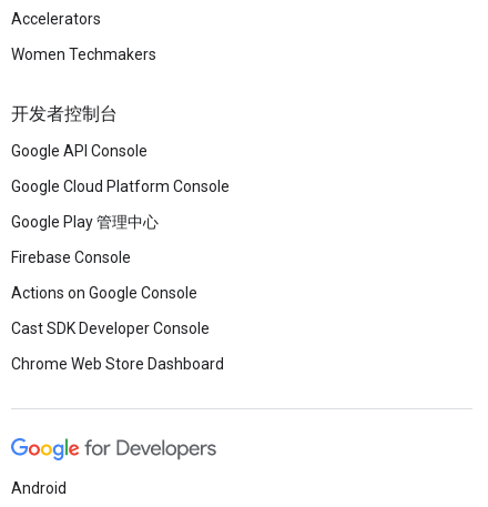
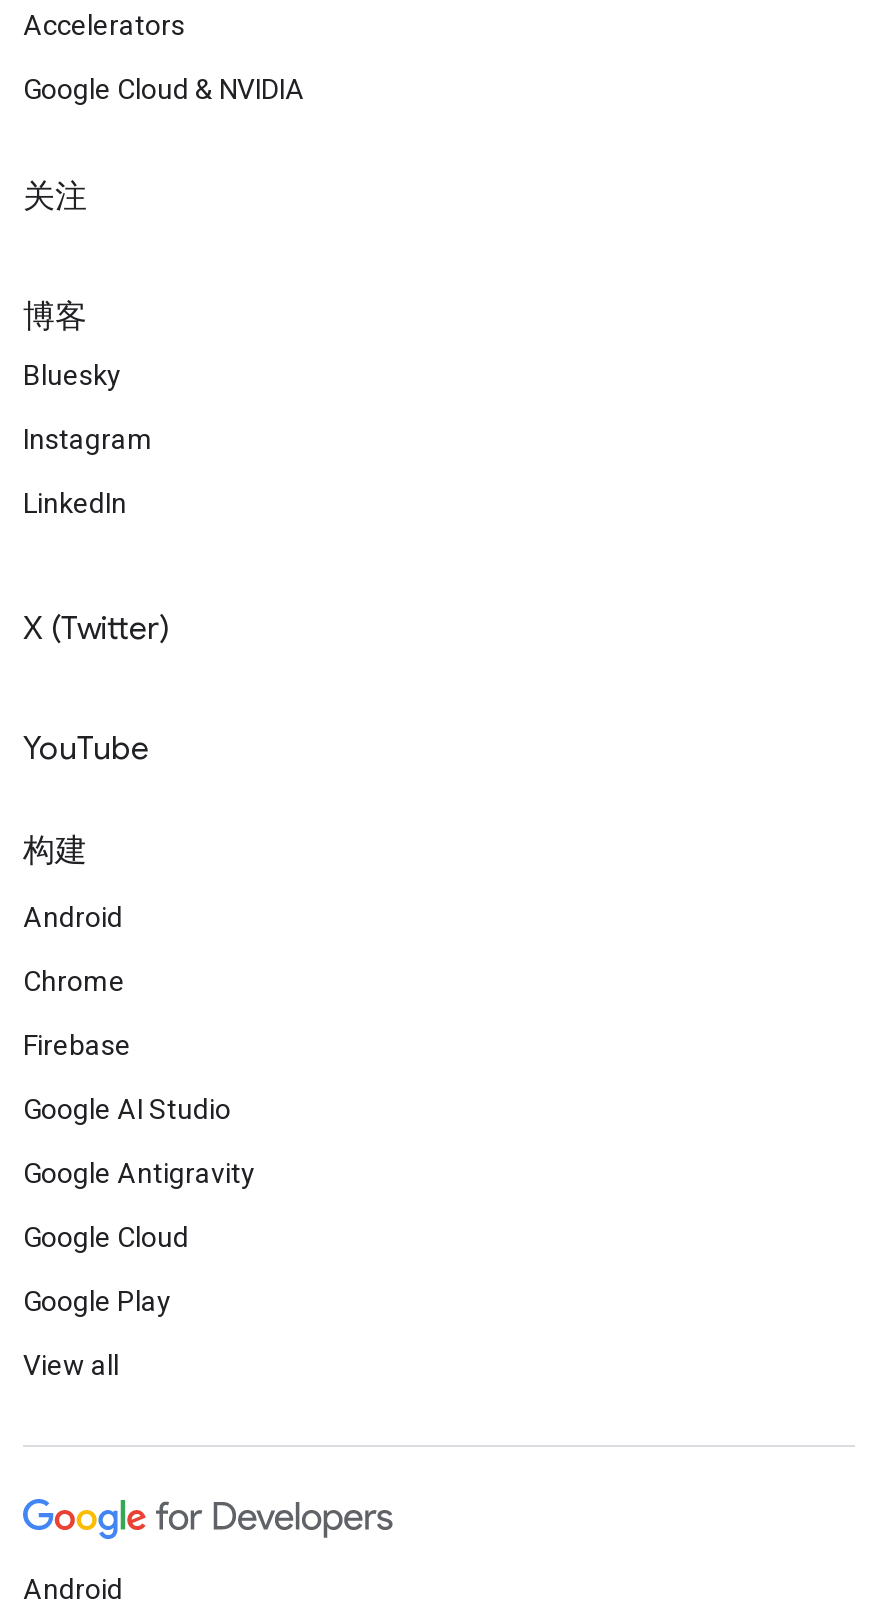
- Women Techmakers
- 开发者控制台
- Google API Console
- Google Cloud Platform Console
- Google Play 管理中心
- Firebase Console
- Actions on Google Console
- Cast SDK Developer Console
- Chrome Web Store Dashboard
+ Google Cloud & NVIDIA
+ 关注
+ 博客
+ Bluesky
+ Instagram
+ LinkedIn
+ X (Twitter)
+ YouTube
+ 构建
+ Android
+ Chrome
+ Firebase
+ Google AI Studio
+ Google Antigravity
+ Google Cloud
+ Google Play
+ View all
